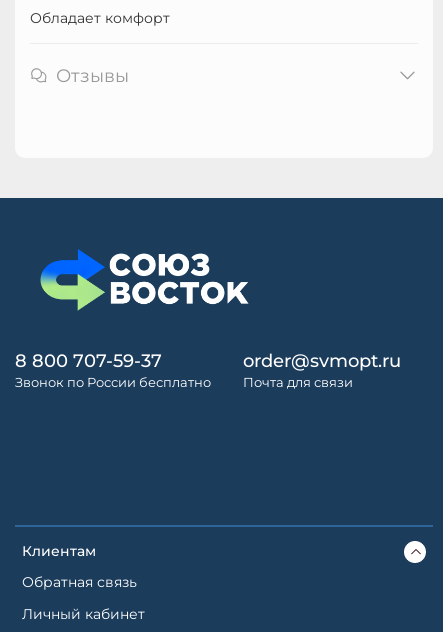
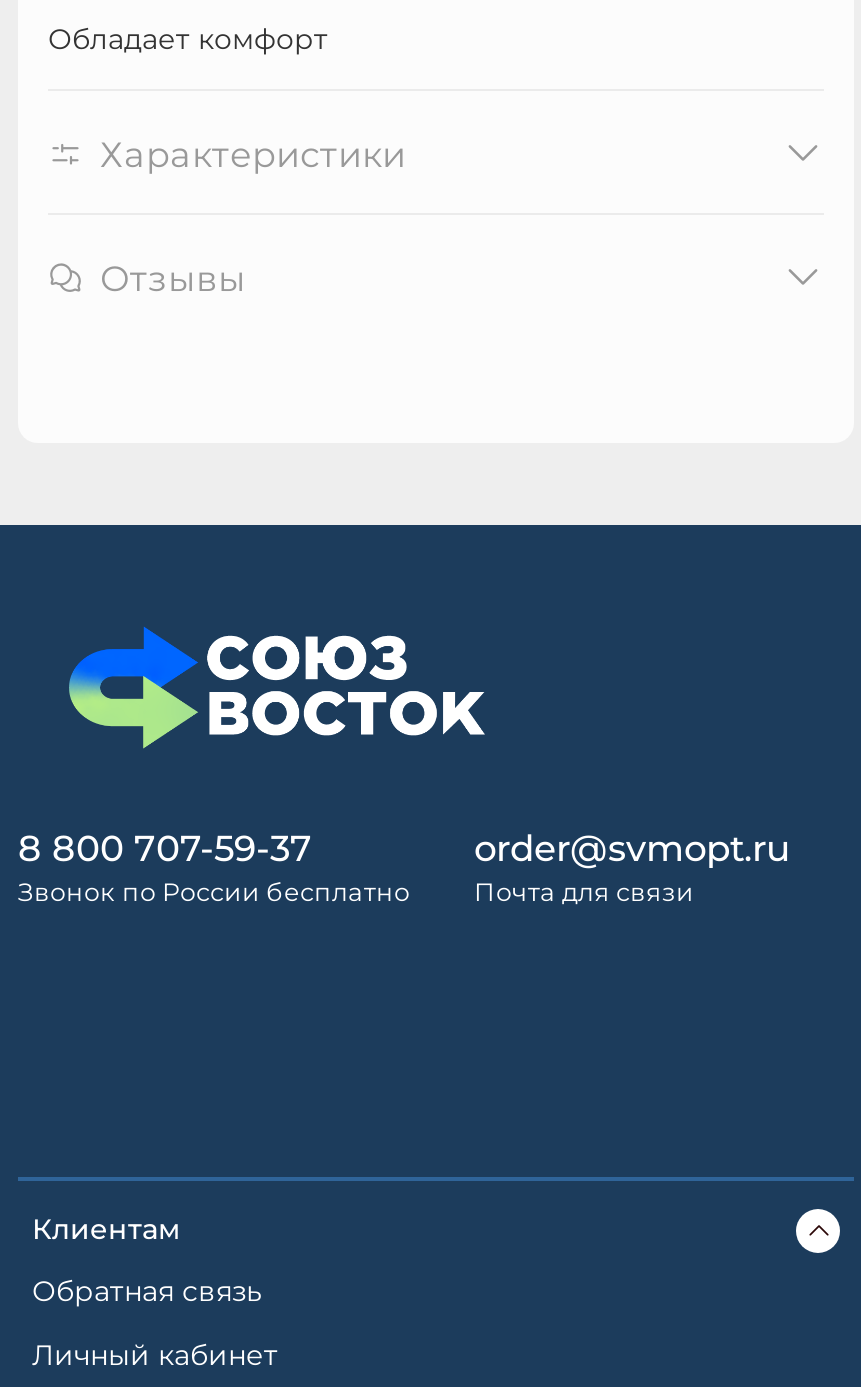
+ Характеристики
